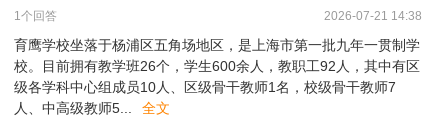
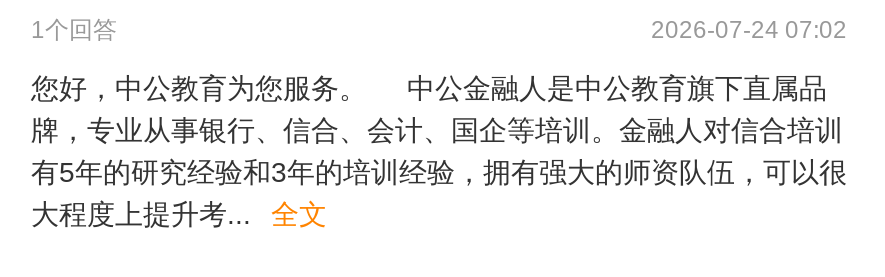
- 2026-07-21 14:38
+ 2026-07-24 07:02

- 育鹰学校坐落于杨浦区五角场地区，是上海市第一批九年一贯制学
- 校。目前拥有教学班26个，学生600余人，教职工92人，其中有区
- 级各学科中心组成员10人、区级骨干教师1名，校级骨干教师7
- 人、中高级教师5...
+ 您好，中公教育为您服务。 中公金融人是中公教育旗下直属品
+ 牌，专业从事银行、信合、会计、国企等培训。金融人对信合培训
+ 有5年的研究经验和3年的培训经验，拥有强大的师资队伍，可以很
+ 大程度上提升考...
